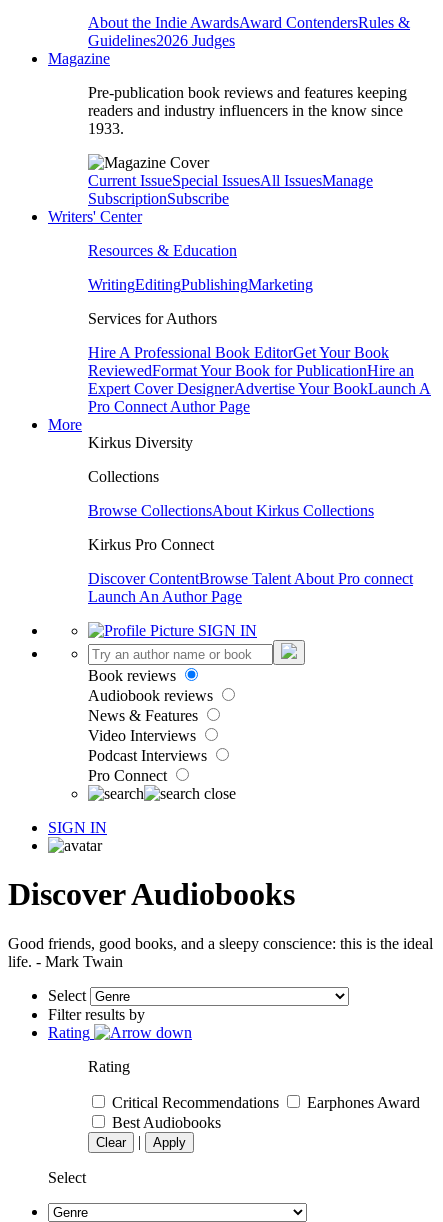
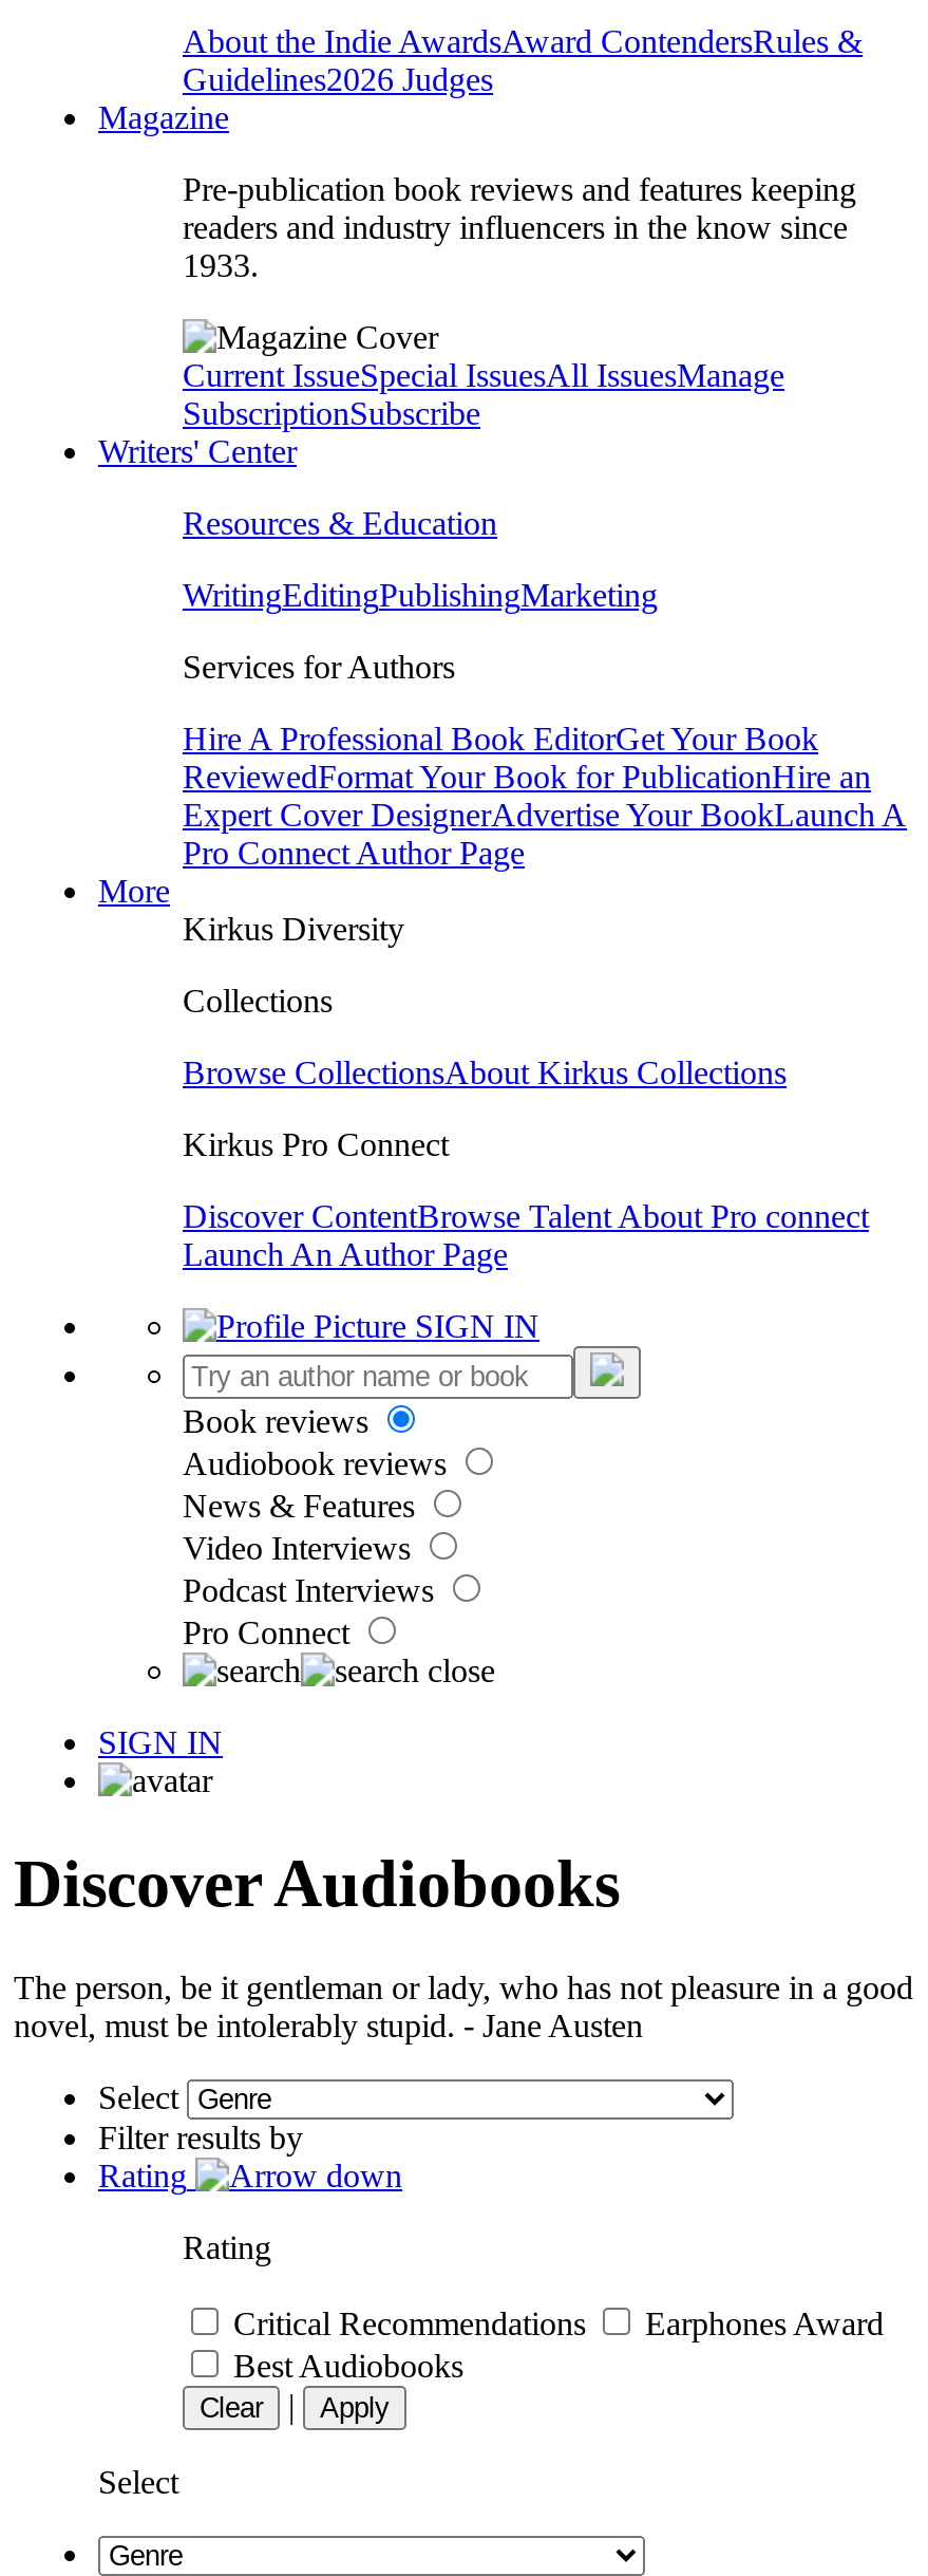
- Good friends, good books, and a sleepy conscience: this is the ideal
- life. - Mark Twain
+ The person, be it gentleman or lady, who has not pleasure in a good
+ novel, must be intolerably stupid. - Jane Austen
